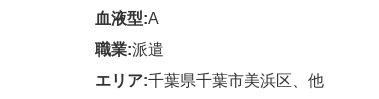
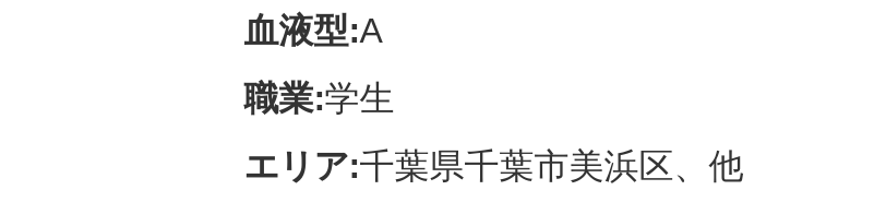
- 職業:派遣
+ 職業:学生
